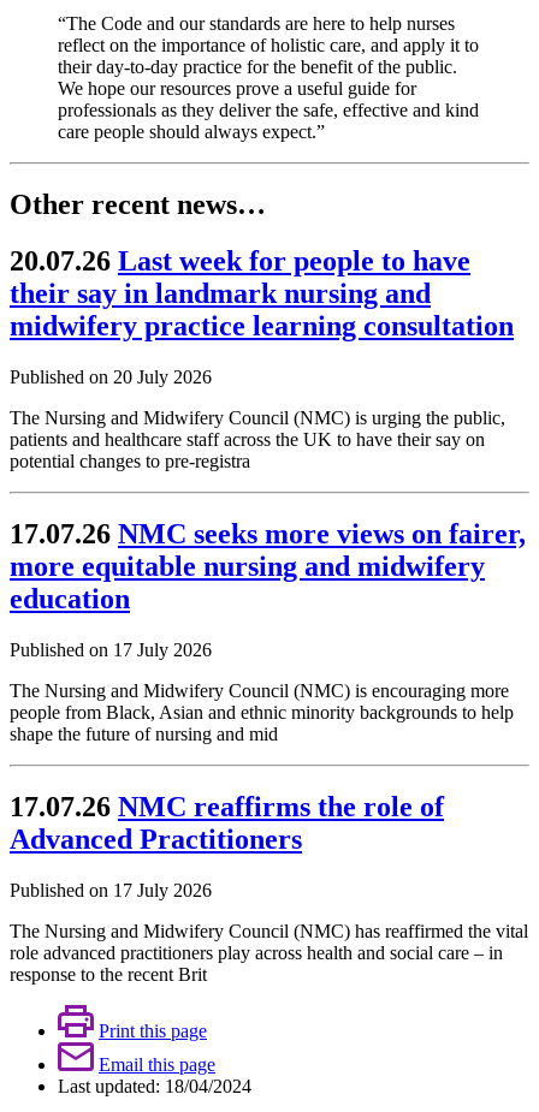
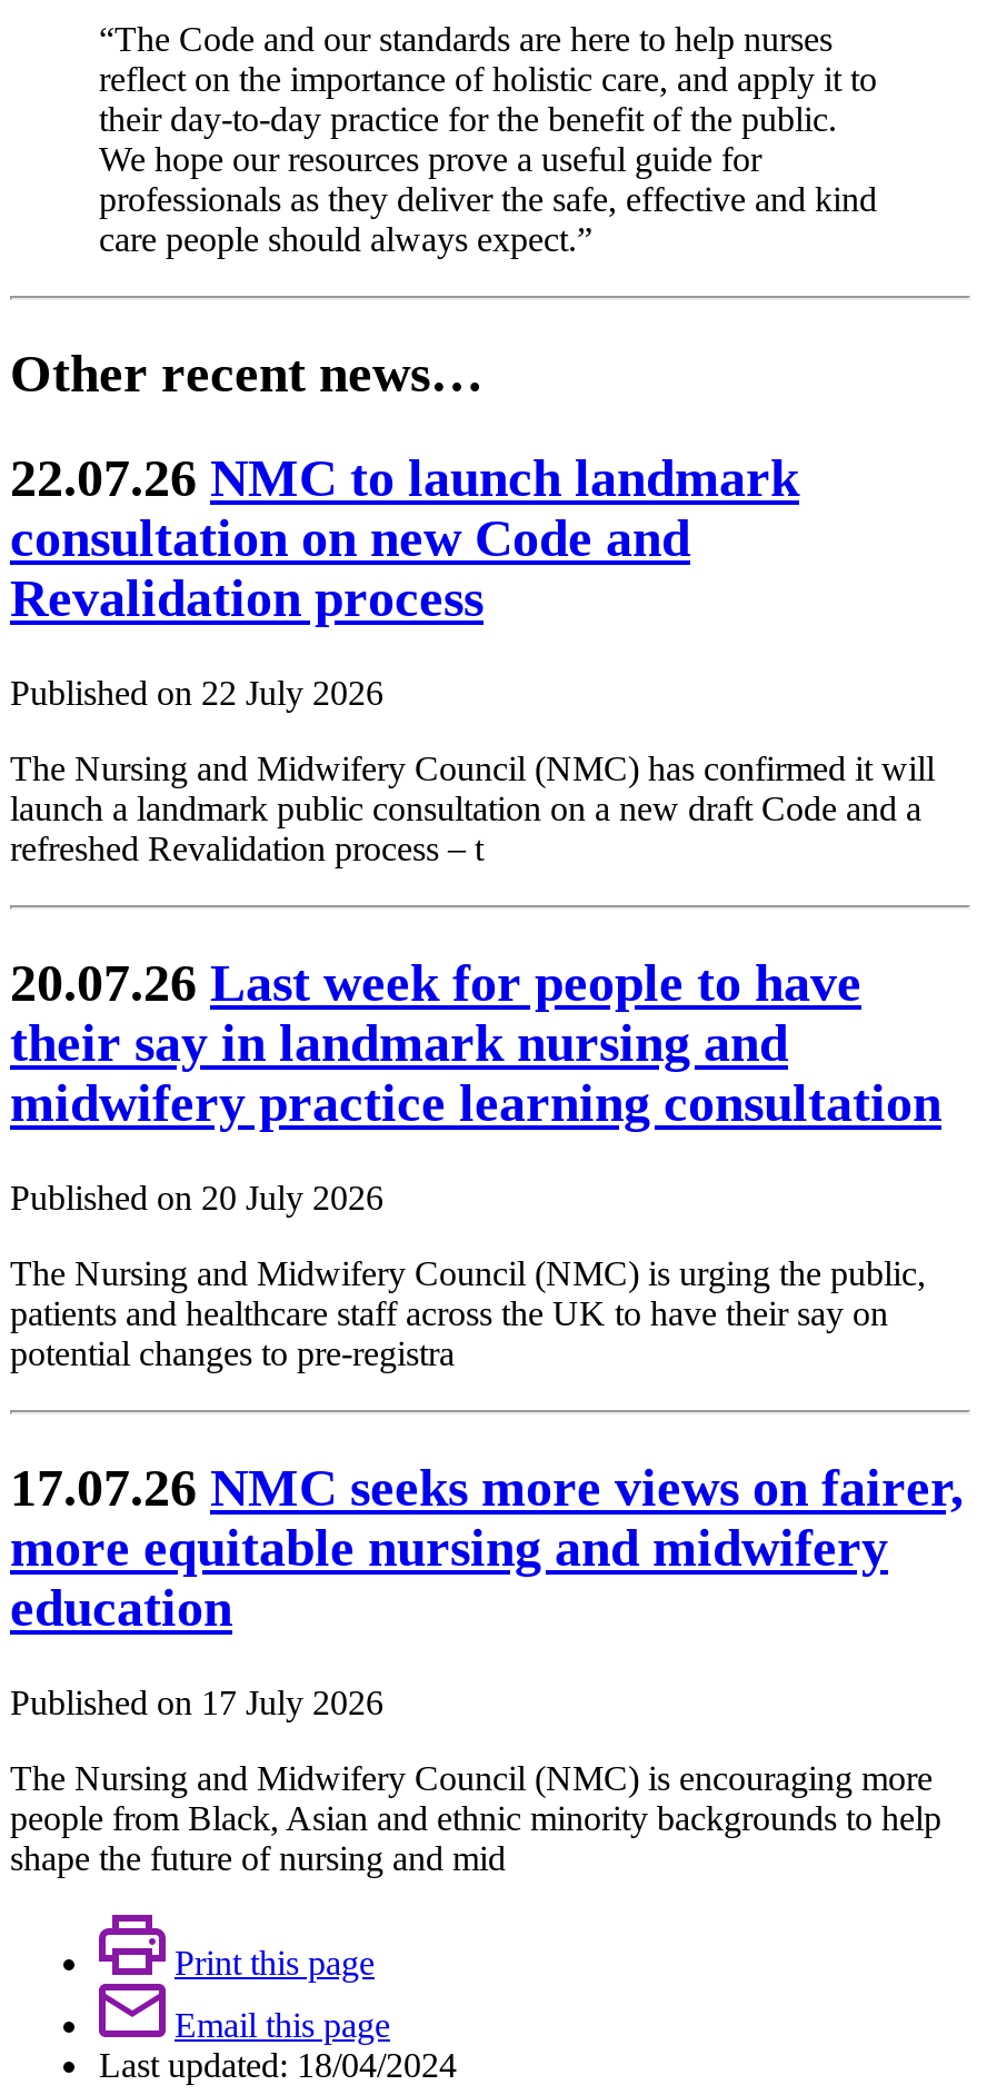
+ 22.07.26 NMC to launch landmark
+ consultation on new Code and
+ Revalidation process
+ Published on 22 July 2026
+ The Nursing and Midwifery Council (NMC) has confirmed it will
+ launch a landmark public consultation on a new draft Code and a
+ refreshed Revalidation process – t

moved down: 20.07.26 Last week for people to have | their say in landmark nursing and | midwifery practice learning consultation | ... | people from Black, Asian and ethnic minority backgrounds to help | shape the future of nursing and mid

- 17.07.26 NMC reaffirms the role of
- Advanced Practitioners
- Published on 17 July 2026
- The Nursing and Midwifery Council (NMC) has reaffirmed the vital
- role advanced practitioners play across health and social care – in
- response to the recent Brit
